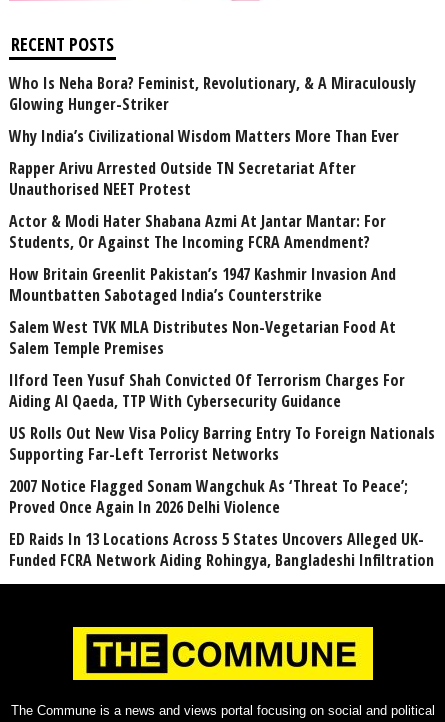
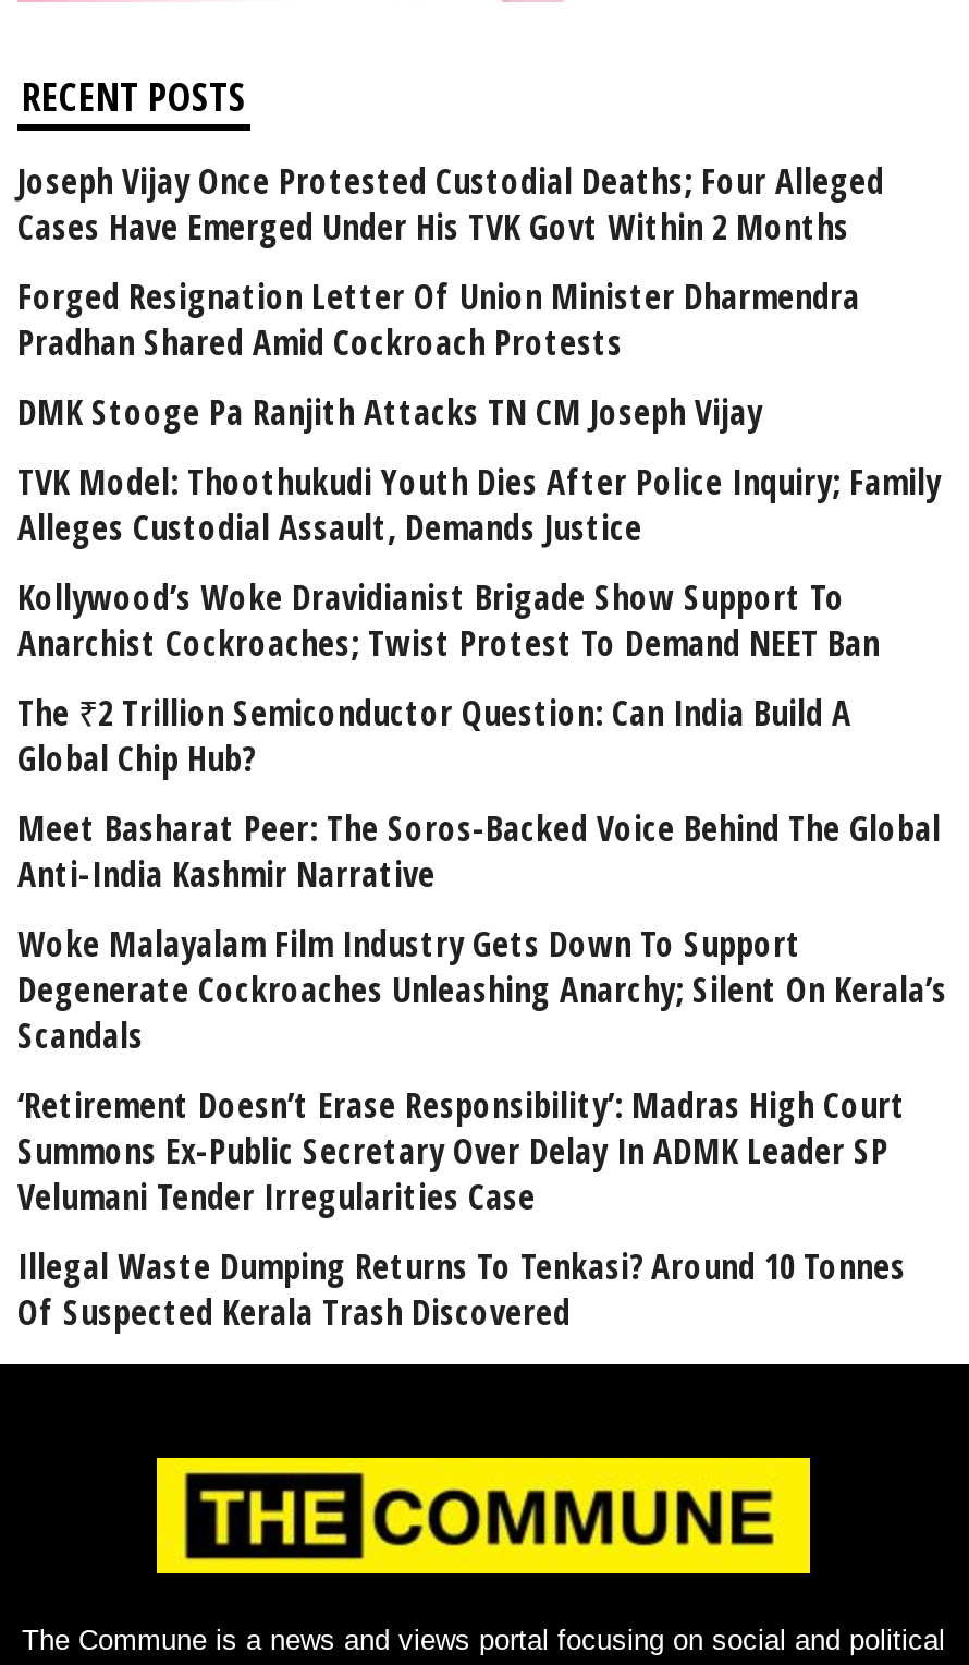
- Who Is Neha Bora? Feminist, Revolutionary, & A Miraculously
- Glowing Hunger-Striker
+ Joseph Vijay Once Protested Custodial Deaths; Four Alleged
+ Cases Have Emerged Under His TVK Govt Within 2 Months

- Why India’s Civilizational Wisdom Matters More Than Ever
+ Forged Resignation Letter Of Union Minister Dharmendra
+ Pradhan Shared Amid Cockroach Protests

- Rapper Arivu Arrested Outside TN Secretariat After
- Unauthorised NEET Protest
+ DMK Stooge Pa Ranjith Attacks TN CM Joseph Vijay

- Actor & Modi Hater Shabana Azmi At Jantar Mantar: For
- Students, Or Against The Incoming FCRA Amendment?
+ TVK Model: Thoothukudi Youth Dies After Police Inquiry; Family
+ Alleges Custodial Assault, Demands Justice

- How Britain Greenlit Pakistan’s 1947 Kashmir Invasion And
- Mountbatten Sabotaged India’s Counterstrike
+ Kollywood’s Woke Dravidianist Brigade Show Support To
+ Anarchist Cockroaches; Twist Protest To Demand NEET Ban

- Salem West TVK MLA Distributes Non-Vegetarian Food At
- Salem Temple Premises
+ The ₹2 Trillion Semiconductor Question: Can India Build A
+ Global Chip Hub?

- Ilford Teen Yusuf Shah Convicted Of Terrorism Charges For
- Aiding Al Qaeda, TTP With Cybersecurity Guidance
+ Meet Basharat Peer: The Soros-Backed Voice Behind The Global
+ Anti-India Kashmir Narrative

- US Rolls Out New Visa Policy Barring Entry To Foreign Nationals
- Supporting Far-Left Terrorist Networks
+ Woke Malayalam Film Industry Gets Down To Support
+ Degenerate Cockroaches Unleashing Anarchy; Silent On Kerala’s
+ Scandals

- 2007 Notice Flagged Sonam Wangchuk As ‘Threat To Peace’;
- Proved Once Again In 2026 Delhi Violence
+ ‘Retirement Doesn’t Erase Responsibility’: Madras High Court
+ Summons Ex-Public Secretary Over Delay In ADMK Leader SP
+ Velumani Tender Irregularities Case

- ED Raids In 13 Locations Across 5 States Uncovers Alleged UK-
- Funded FCRA Network Aiding Rohingya, Bangladeshi Infiltration
+ Illegal Waste Dumping Returns To Tenkasi? Around 10 Tonnes
+ Of Suspected Kerala Trash Discovered
